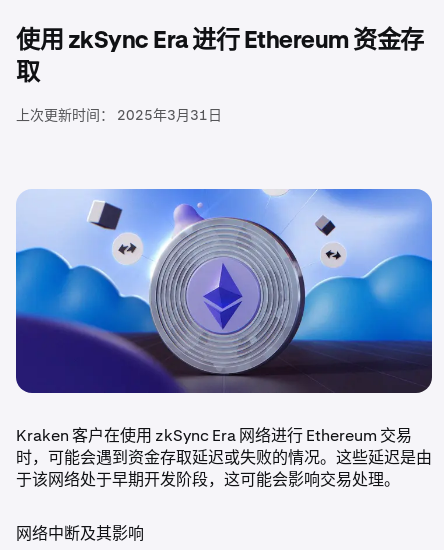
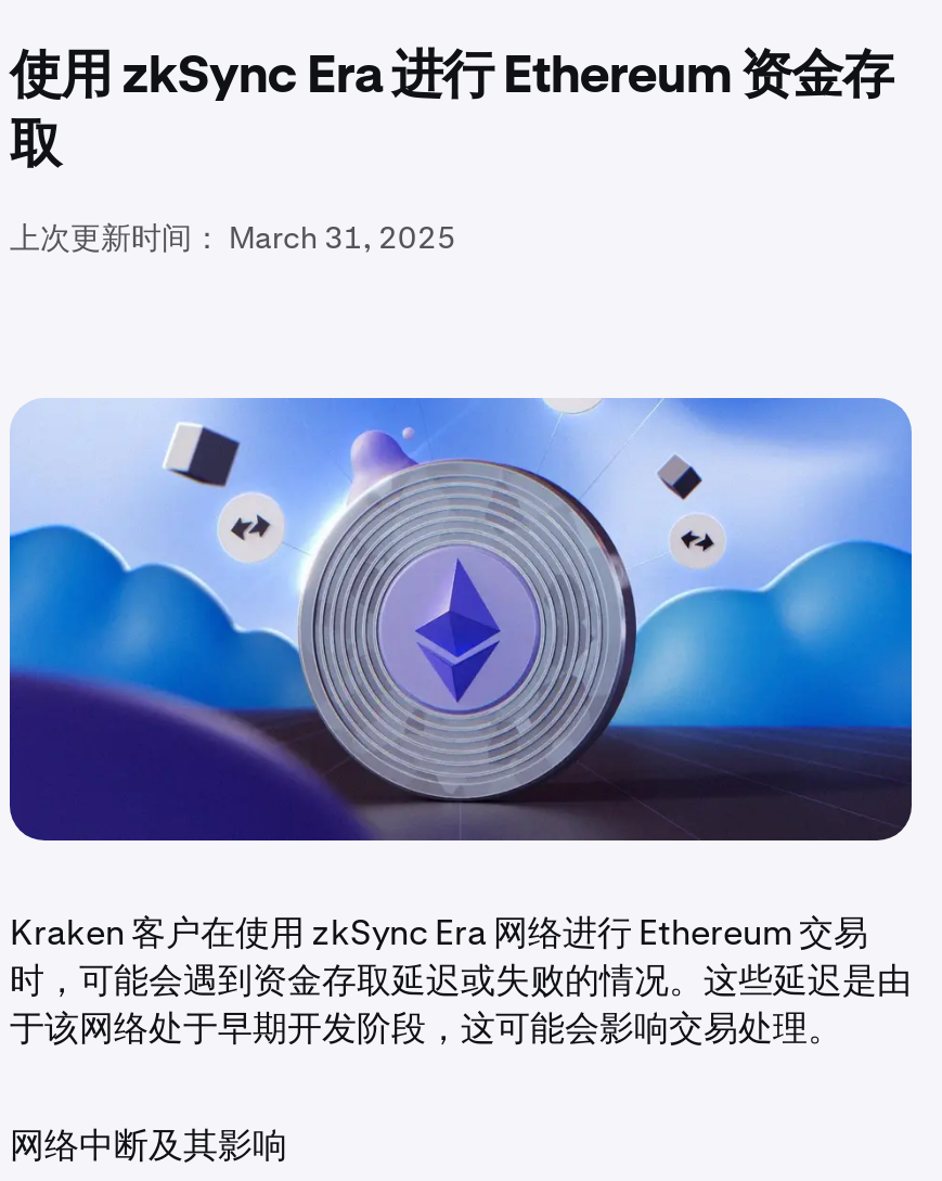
- 上次更新时间： 2025年3月31日
+ 上次更新时间： March 31, 2025
